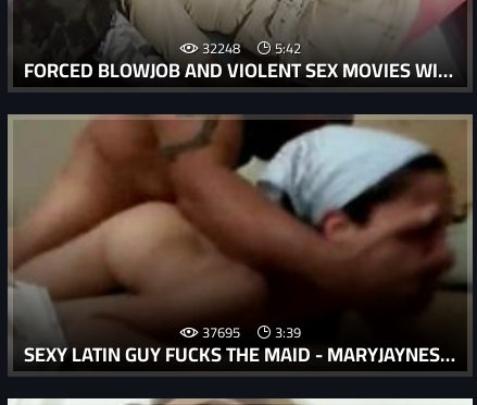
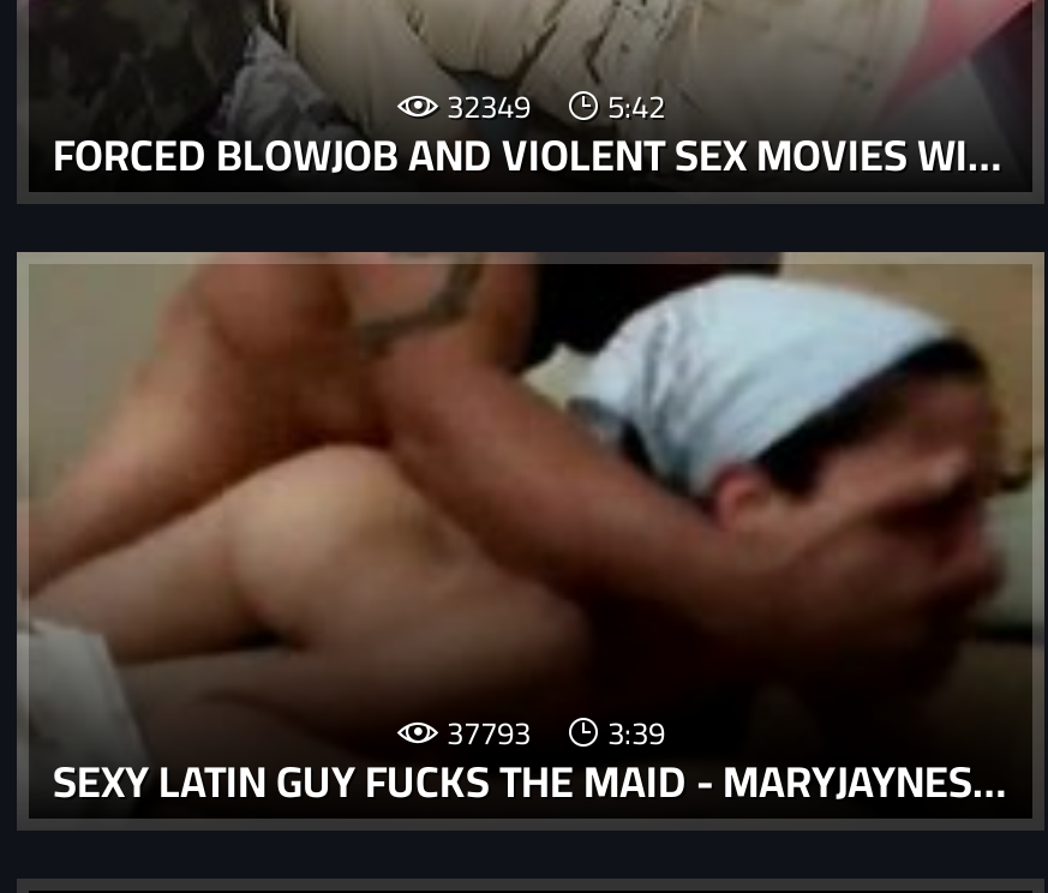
- 32248 5:42
+ 32349 5:42

- 37695 3:39
+ 37793 3:39
